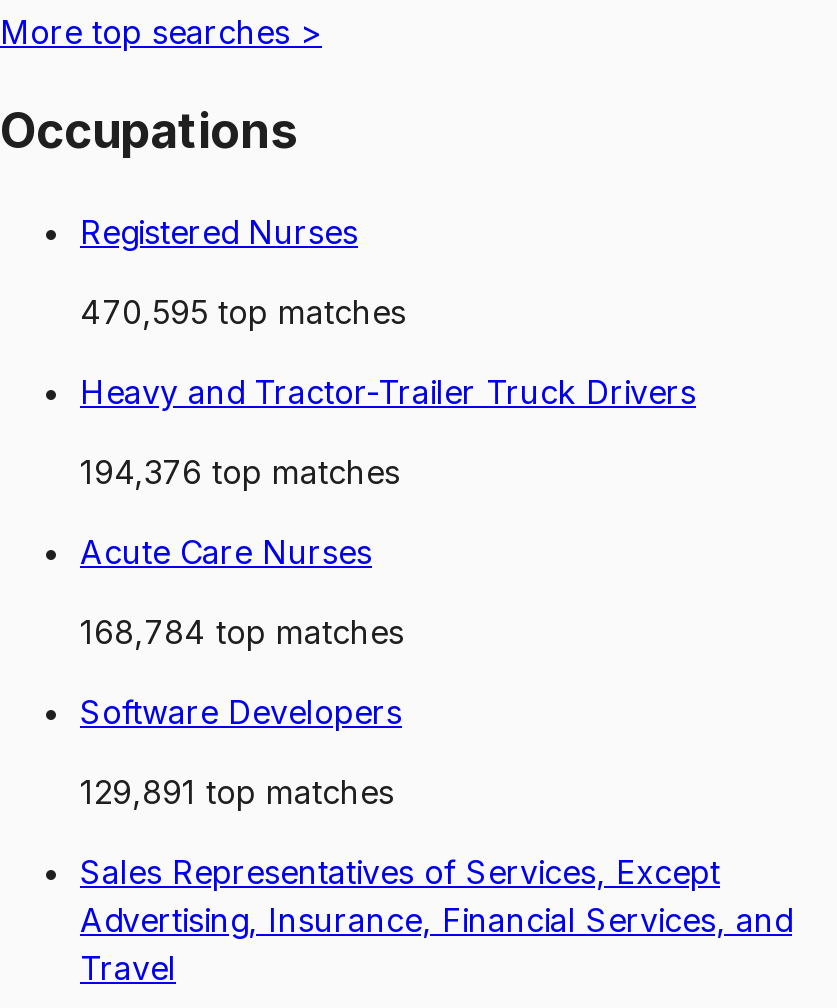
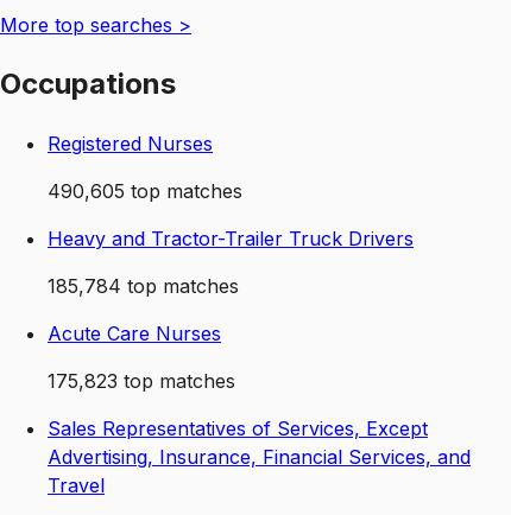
- 470,595 top matches
+ 490,605 top matches

- 194,376 top matches
+ 185,784 top matches

- 168,784 top matches
- Software Developers
- 129,891 top matches
+ 175,823 top matches
